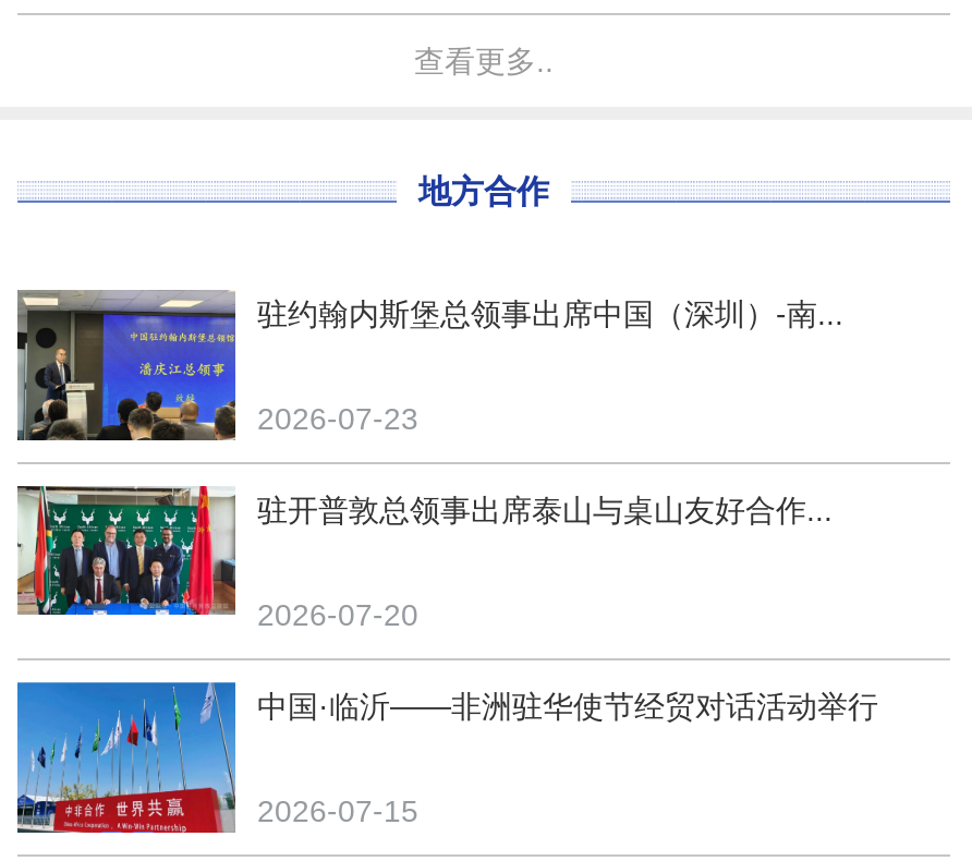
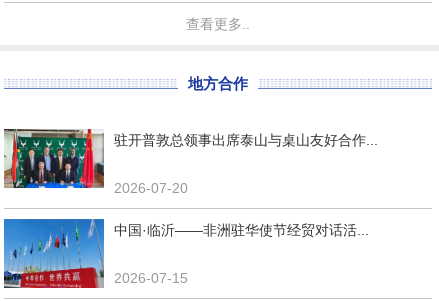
- [image]
- 驻约翰内斯堡总领事出席中国（深圳）-南...
- 2026-07-23

- 中国·临沂——非洲驻华使节经贸对话活动举行
+ 中国·临沂——非洲驻华使节经贸对话活...
